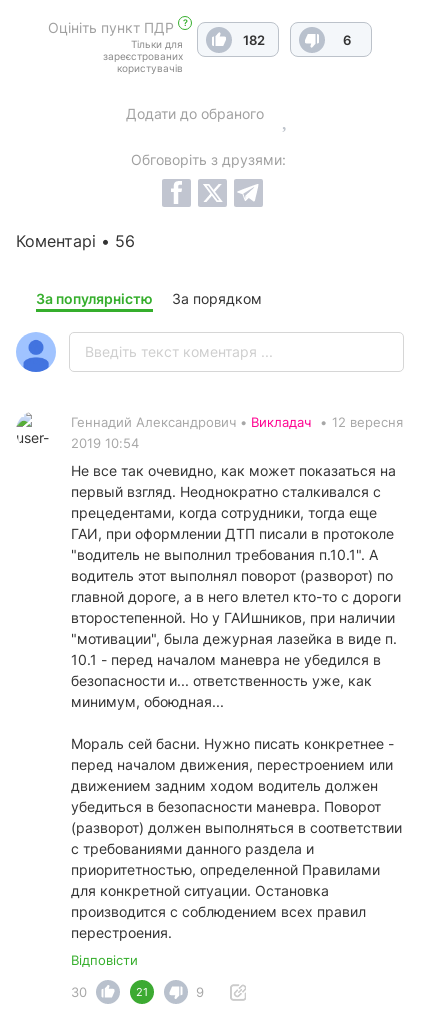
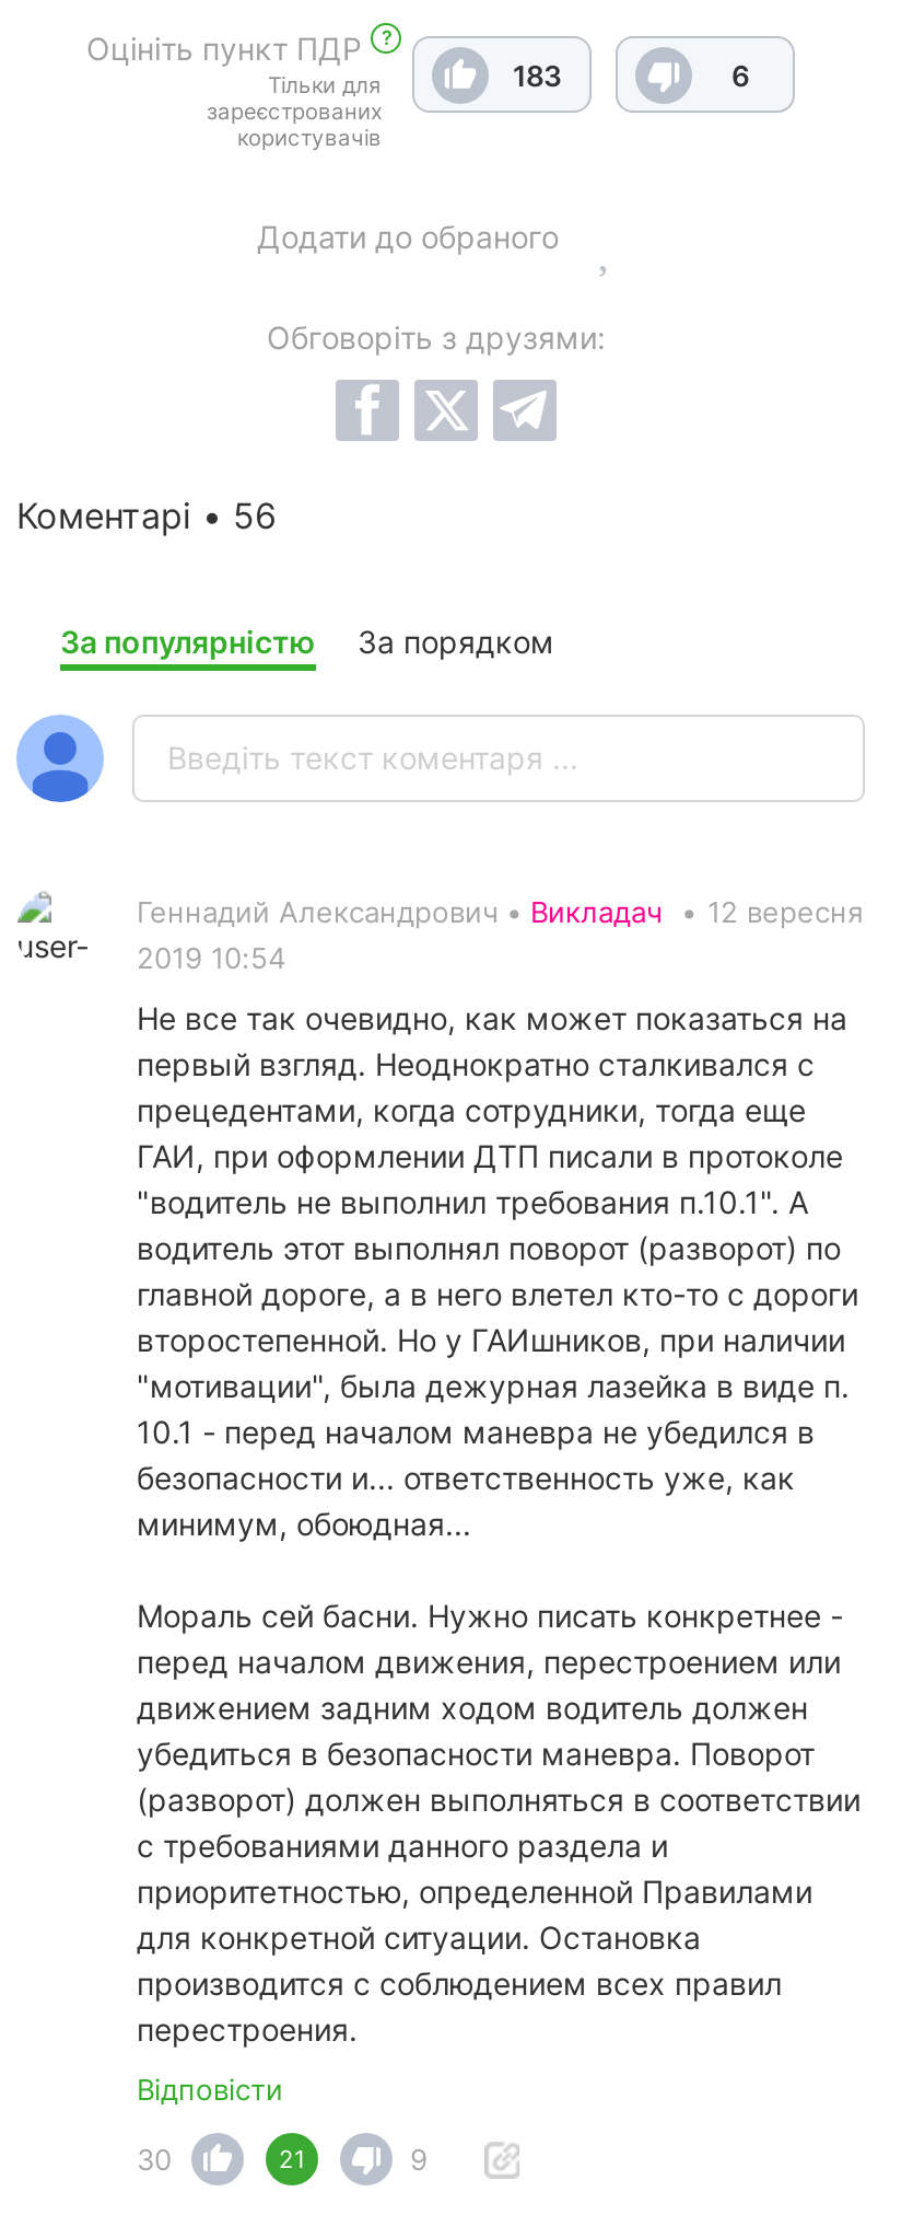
- 182
+ 183
